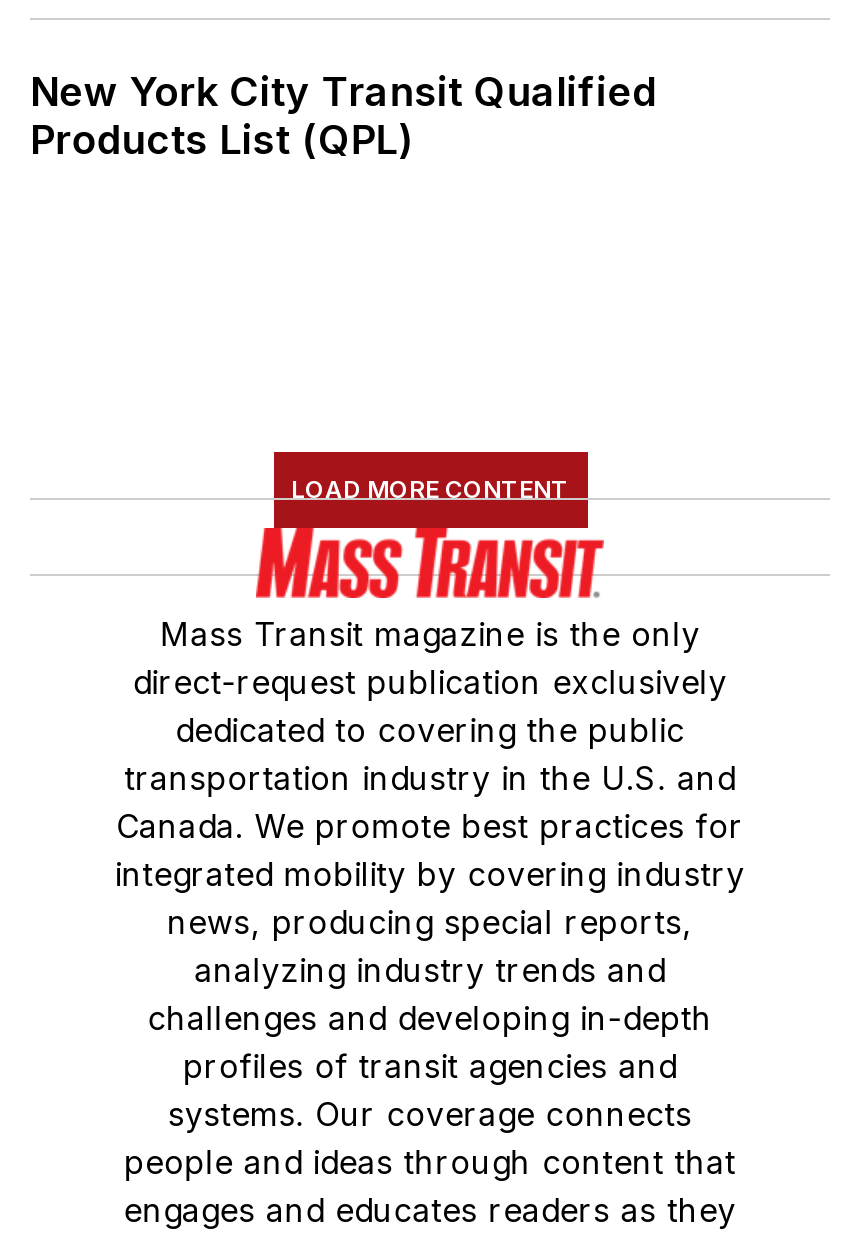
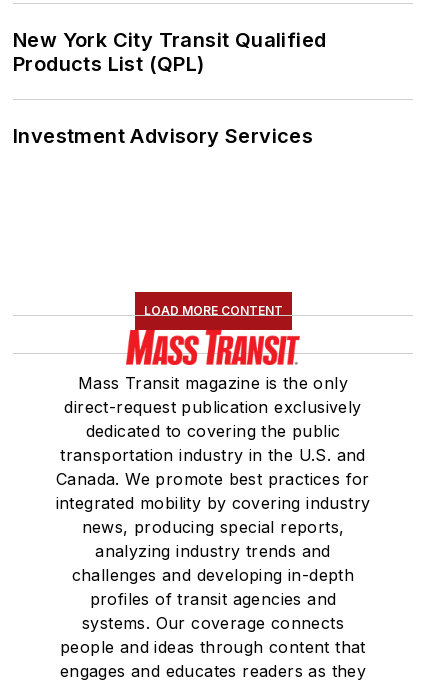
+ Investment Advisory Services
